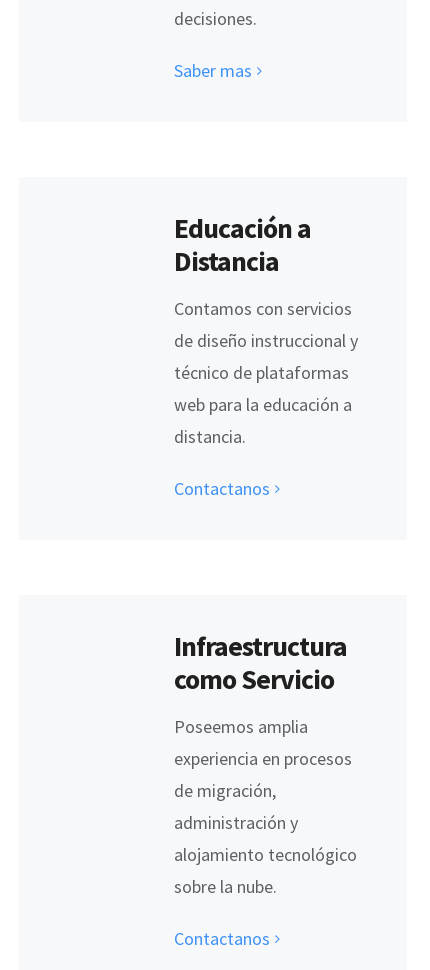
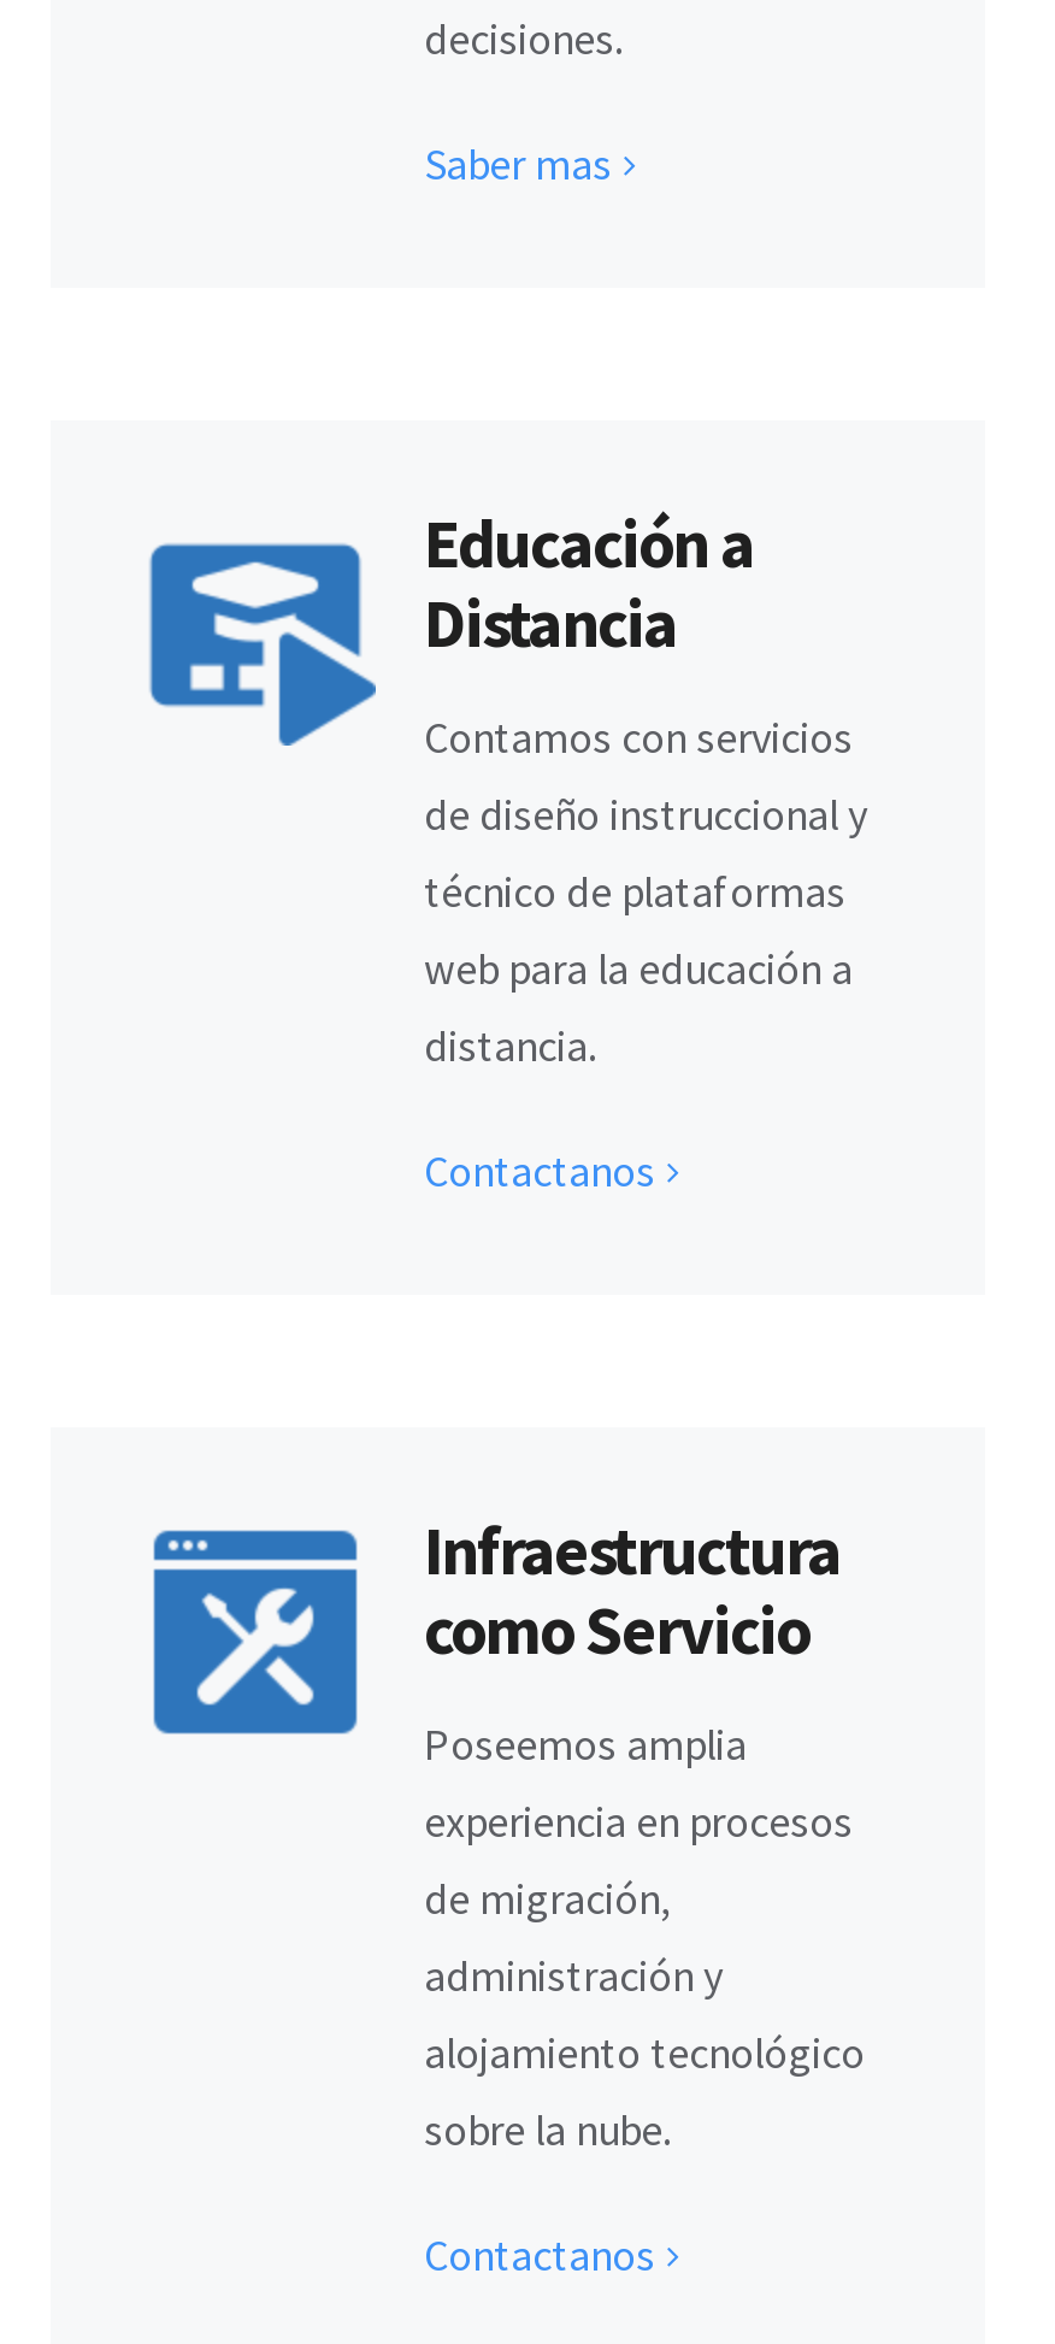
+ [image]

+ [image]
